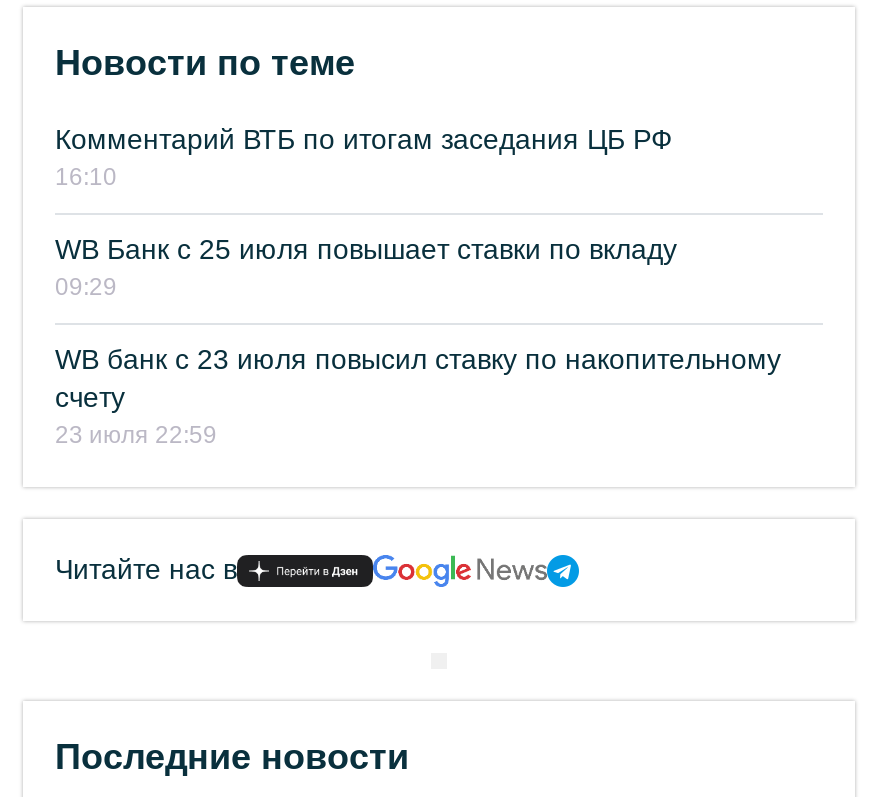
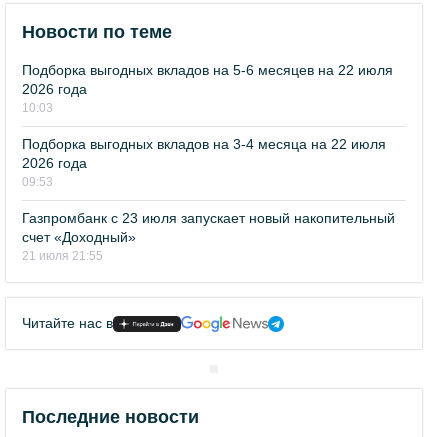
- Комментарий ВТБ по итогам заседания ЦБ РФ
- 16:10
+ Подборка выгодных вкладов на 5-6 месяцев на 22 июля
+ 2026 года
+ 10:03

- WB Банк с 25 июля повышает ставки по вкладу
- 09:29
+ Подборка выгодных вкладов на 3-4 месяца на 22 июля
+ 2026 года
+ 09:53

- WB банк с 23 июля повысил ставку по накопительному
- счету
- 23 июля 22:59
+ Газпромбанк с 23 июля запускает новый накопительный
+ счет «Доходный»
+ 21 июля 21:55
